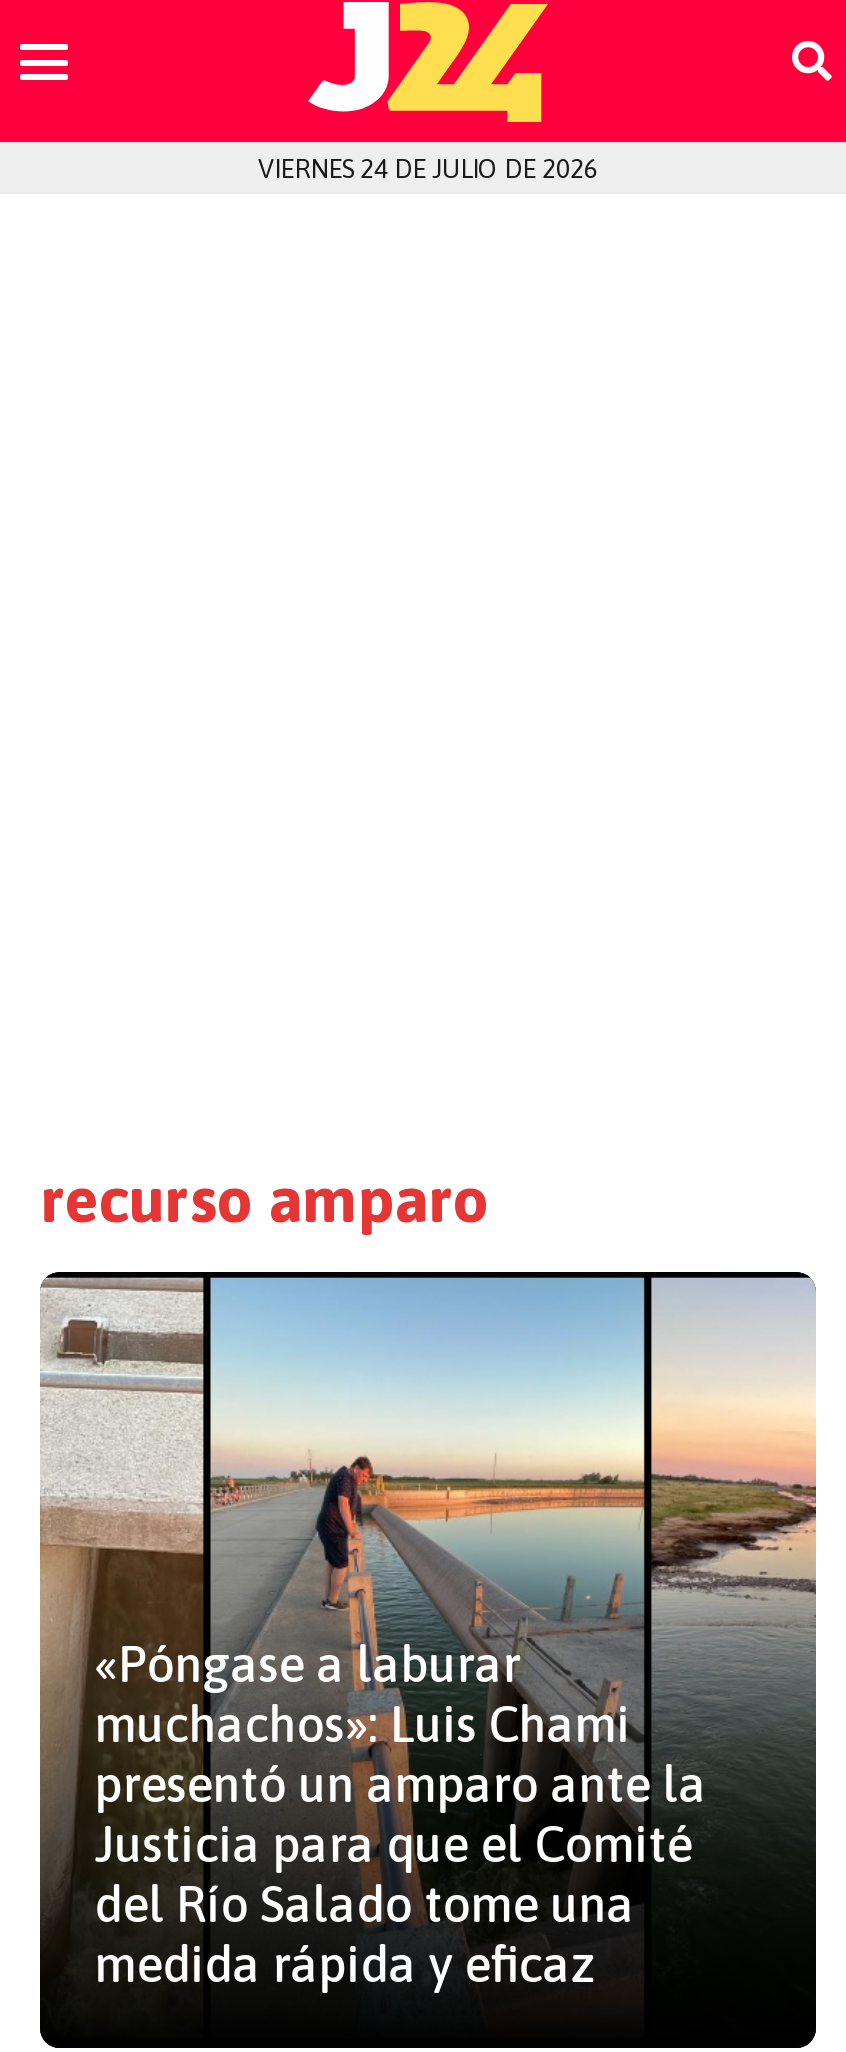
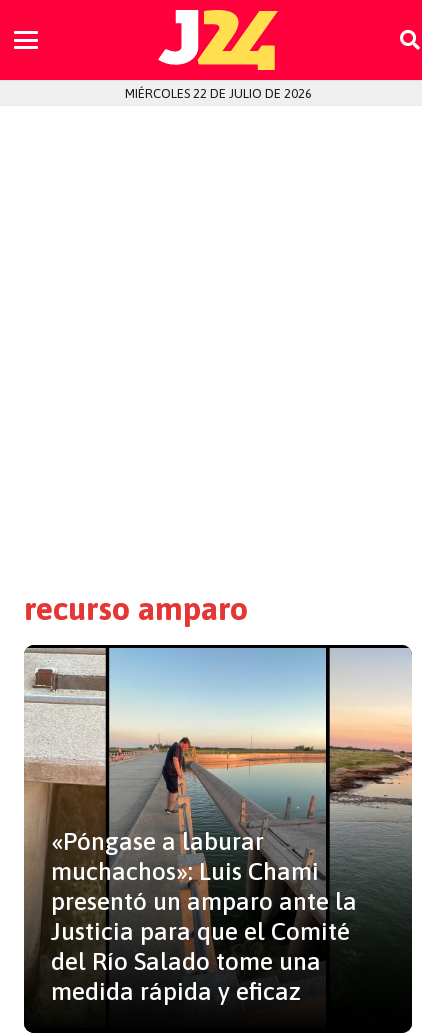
- VIERNES 24 DE JULIO DE 2026
+ MIÉRCOLES 22 DE JULIO DE 2026
